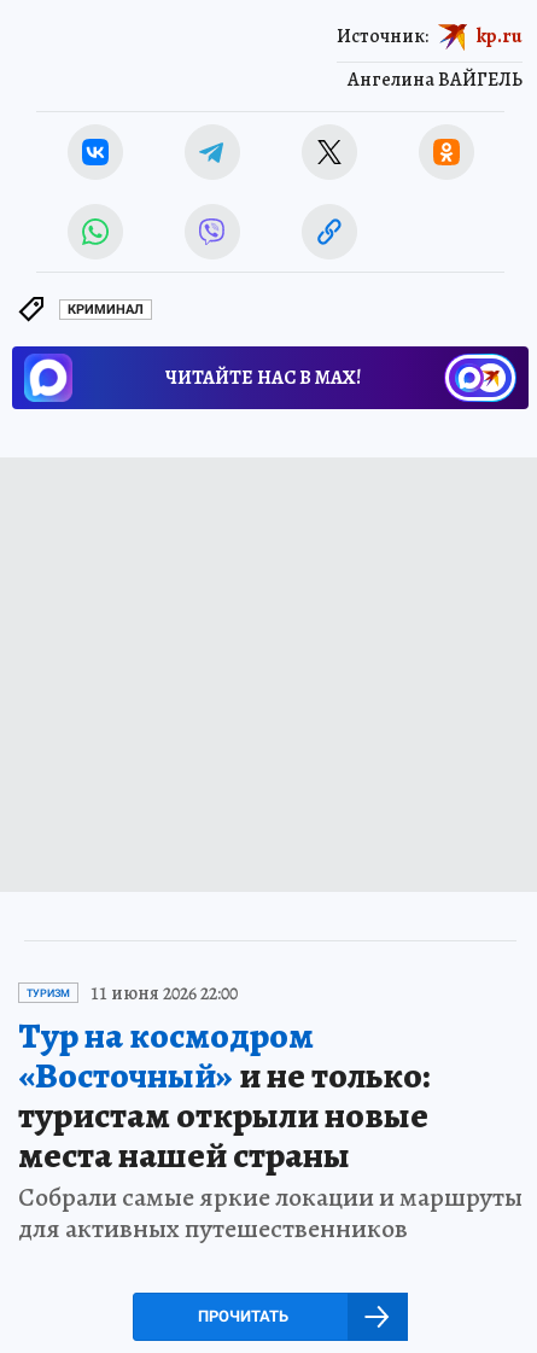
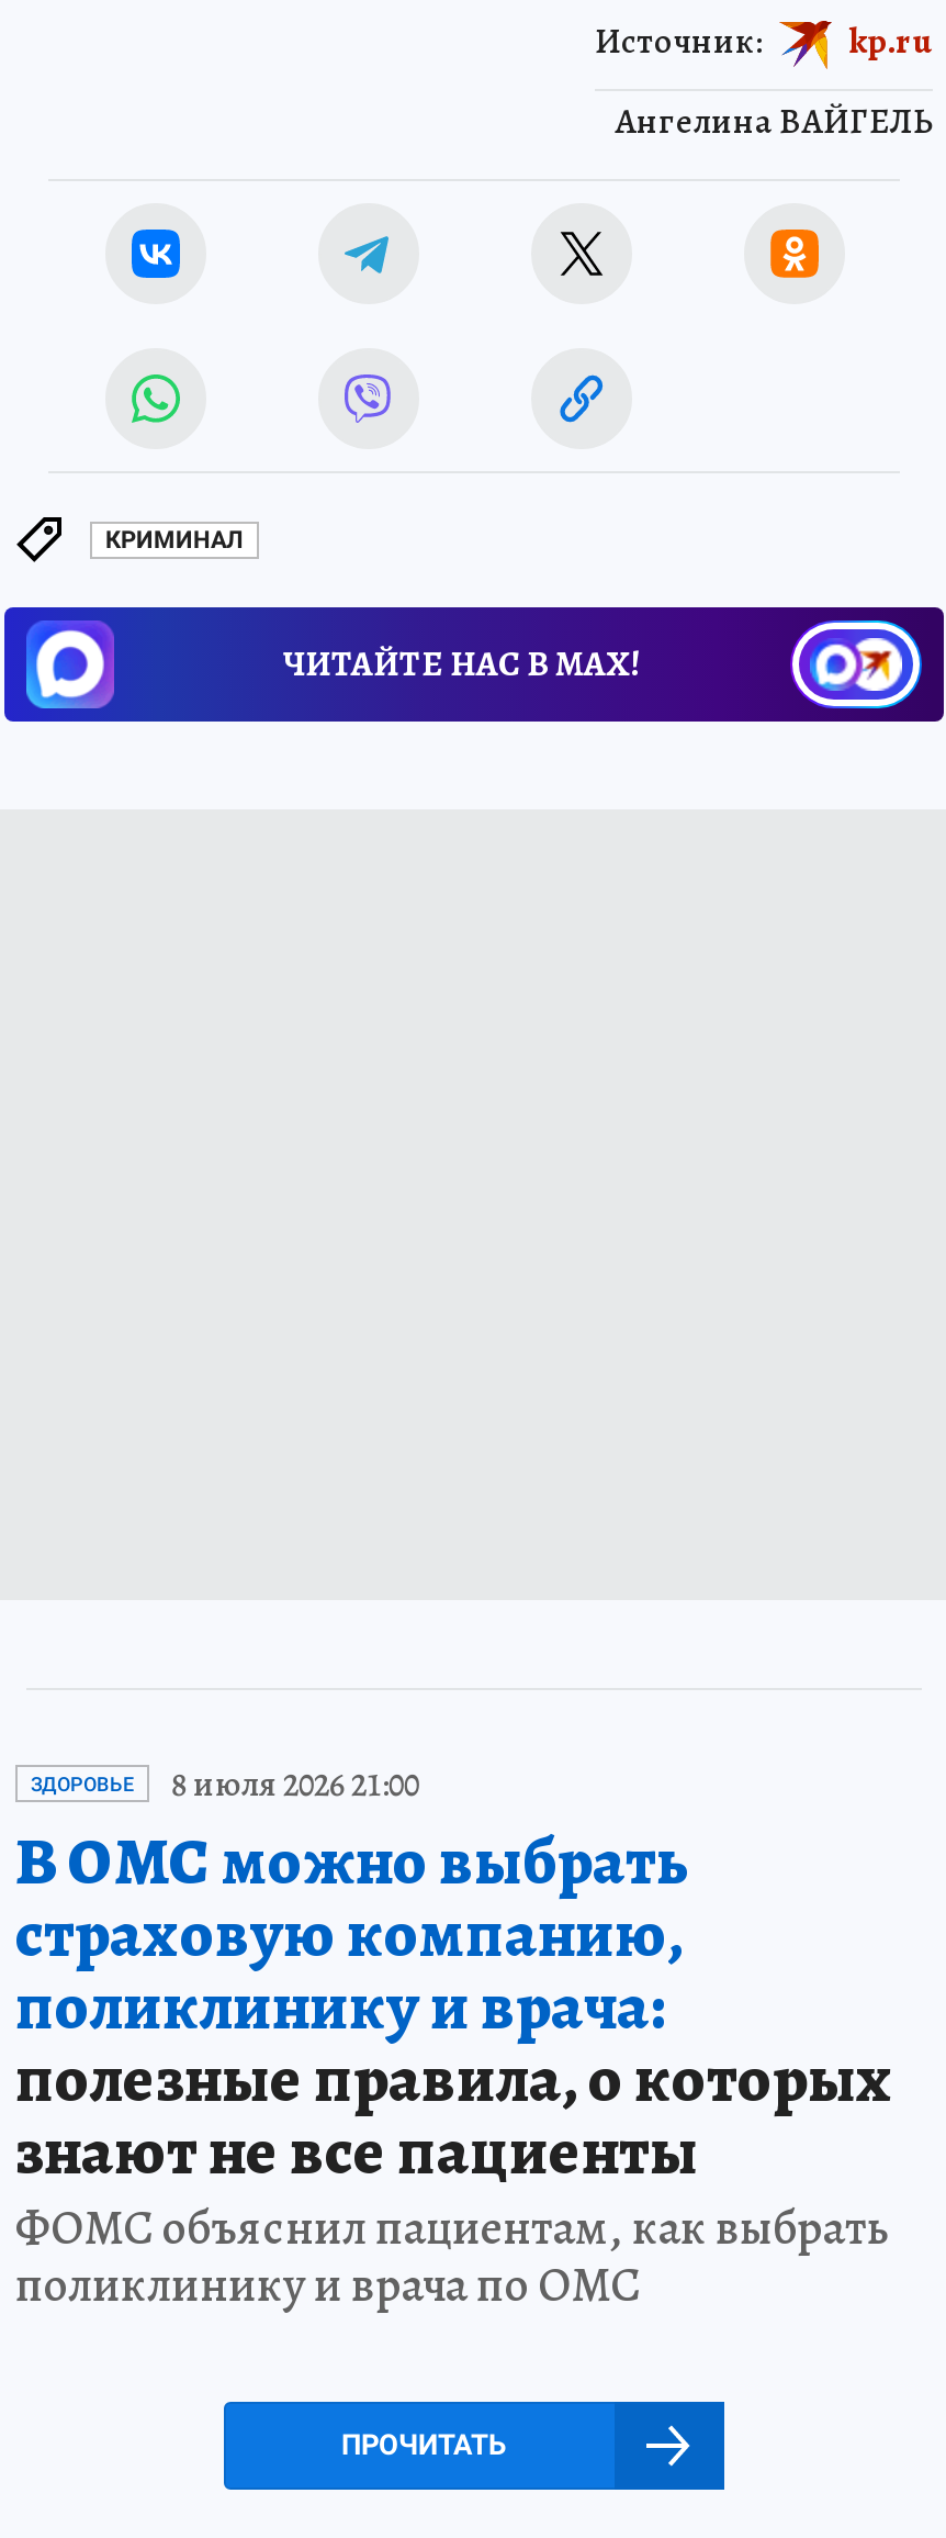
- ТУРИЗМ
- 11 июня 2026 22:00
- Тур на космодром
- «Восточный»и не только:
- туристам открыли новые
- места нашей страны
- Собрали самые яркие локации и маршруты
- для активных путешественников
+ ЗДОРОВЬЕ
+ 8 июля 2026 21:00
+ В ОМС можно выбрать
+ страховую компанию,
+ поликлинику и врача:
+ полезные правила, о которых
+ знают не все пациенты
+ ФОМС объяснил пациентам, как выбрать
+ поликлинику и врача по ОМС
